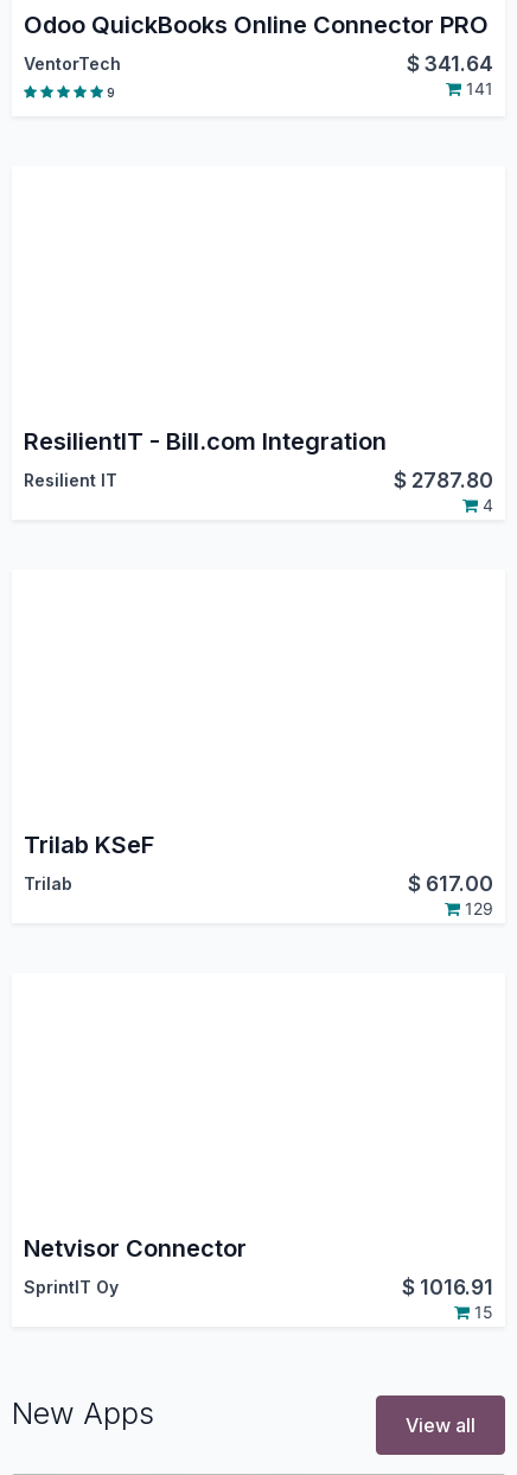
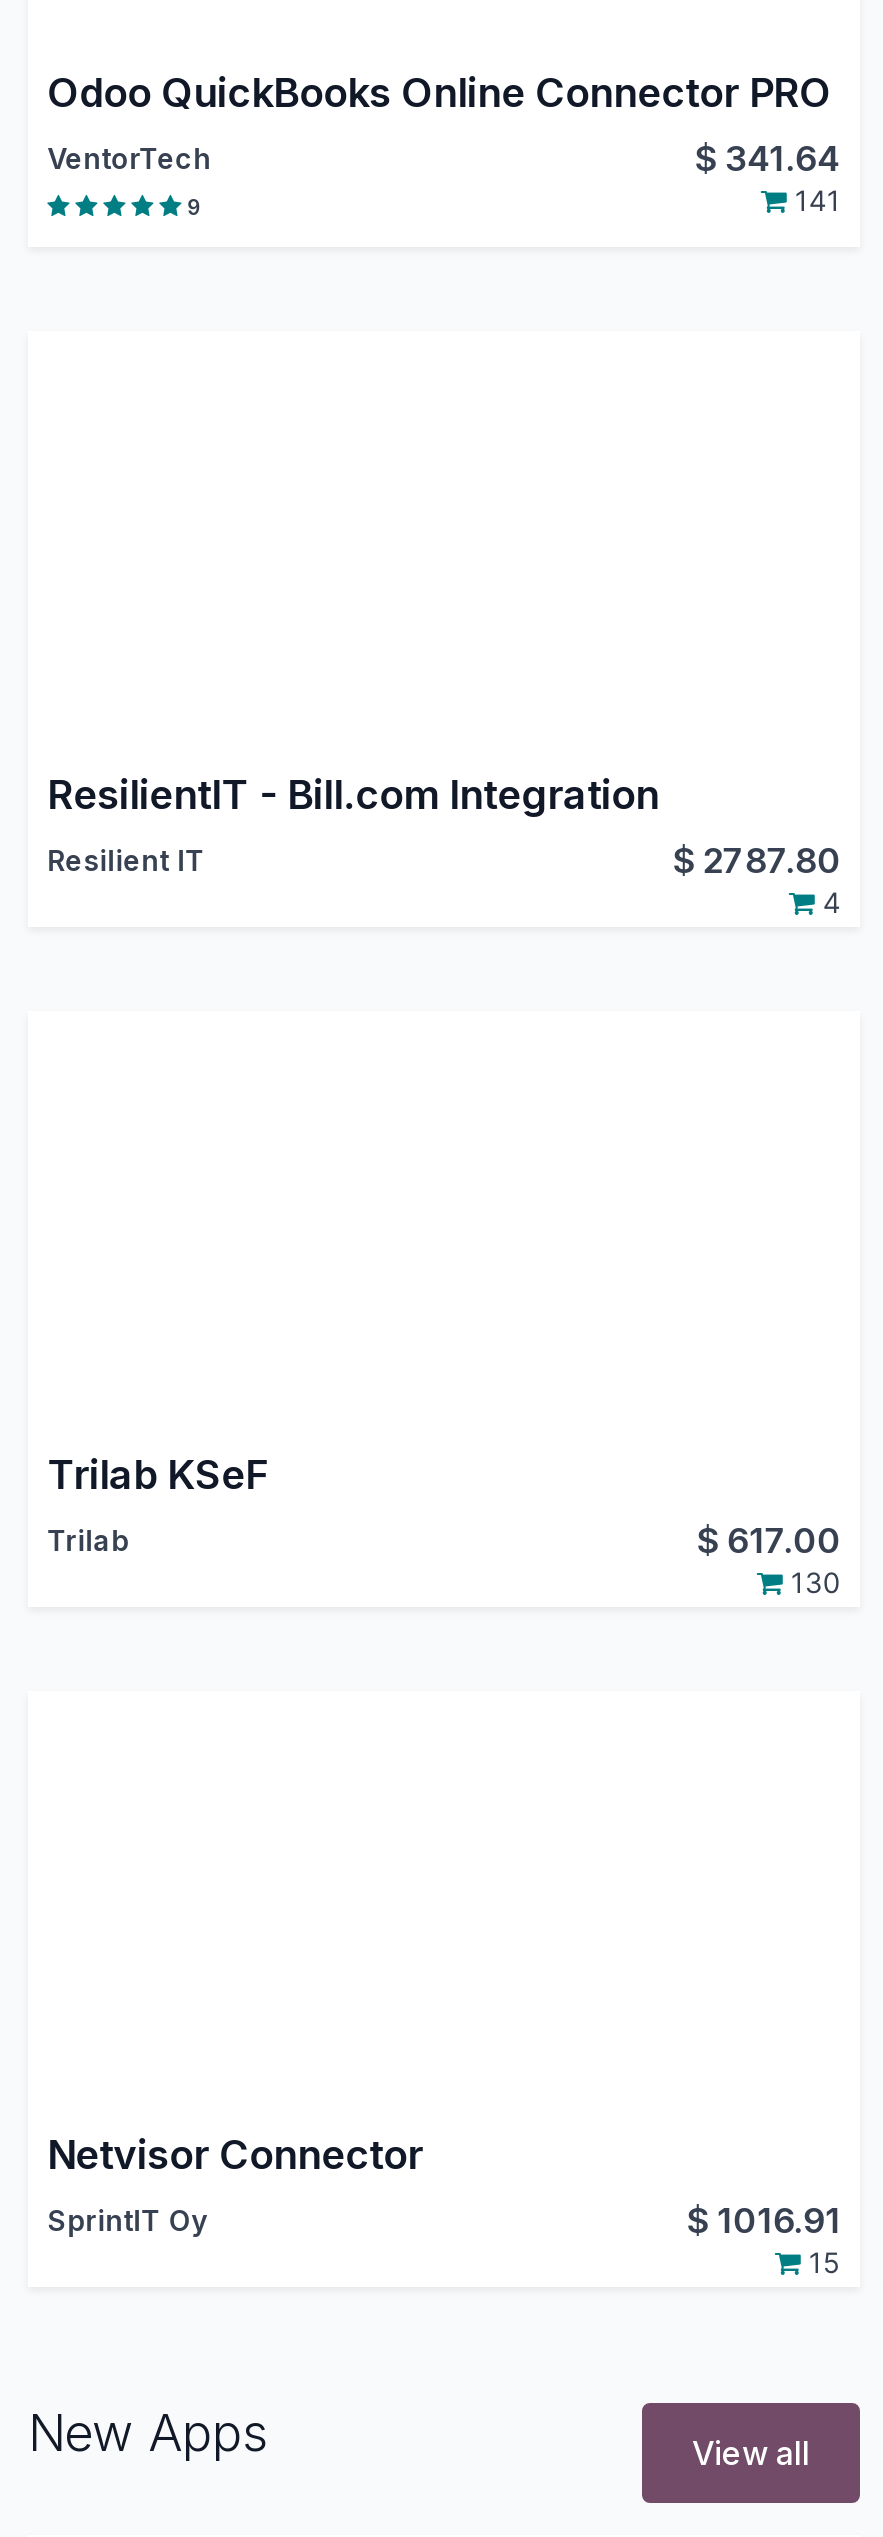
- 129
+ 130
